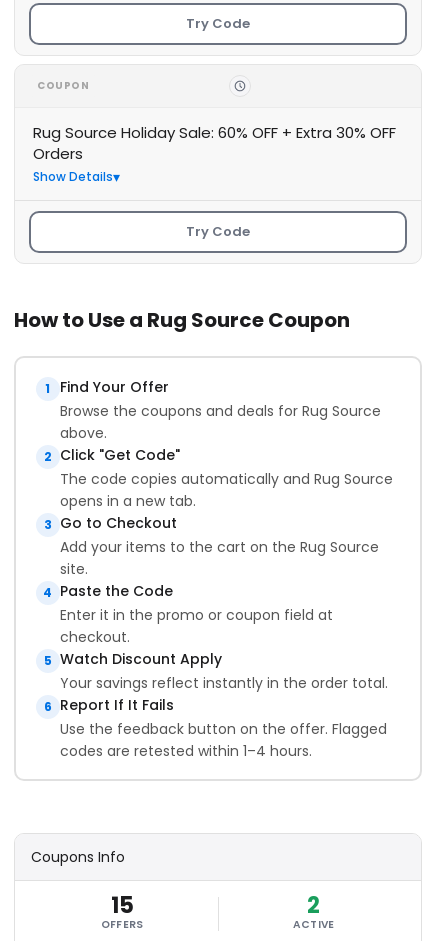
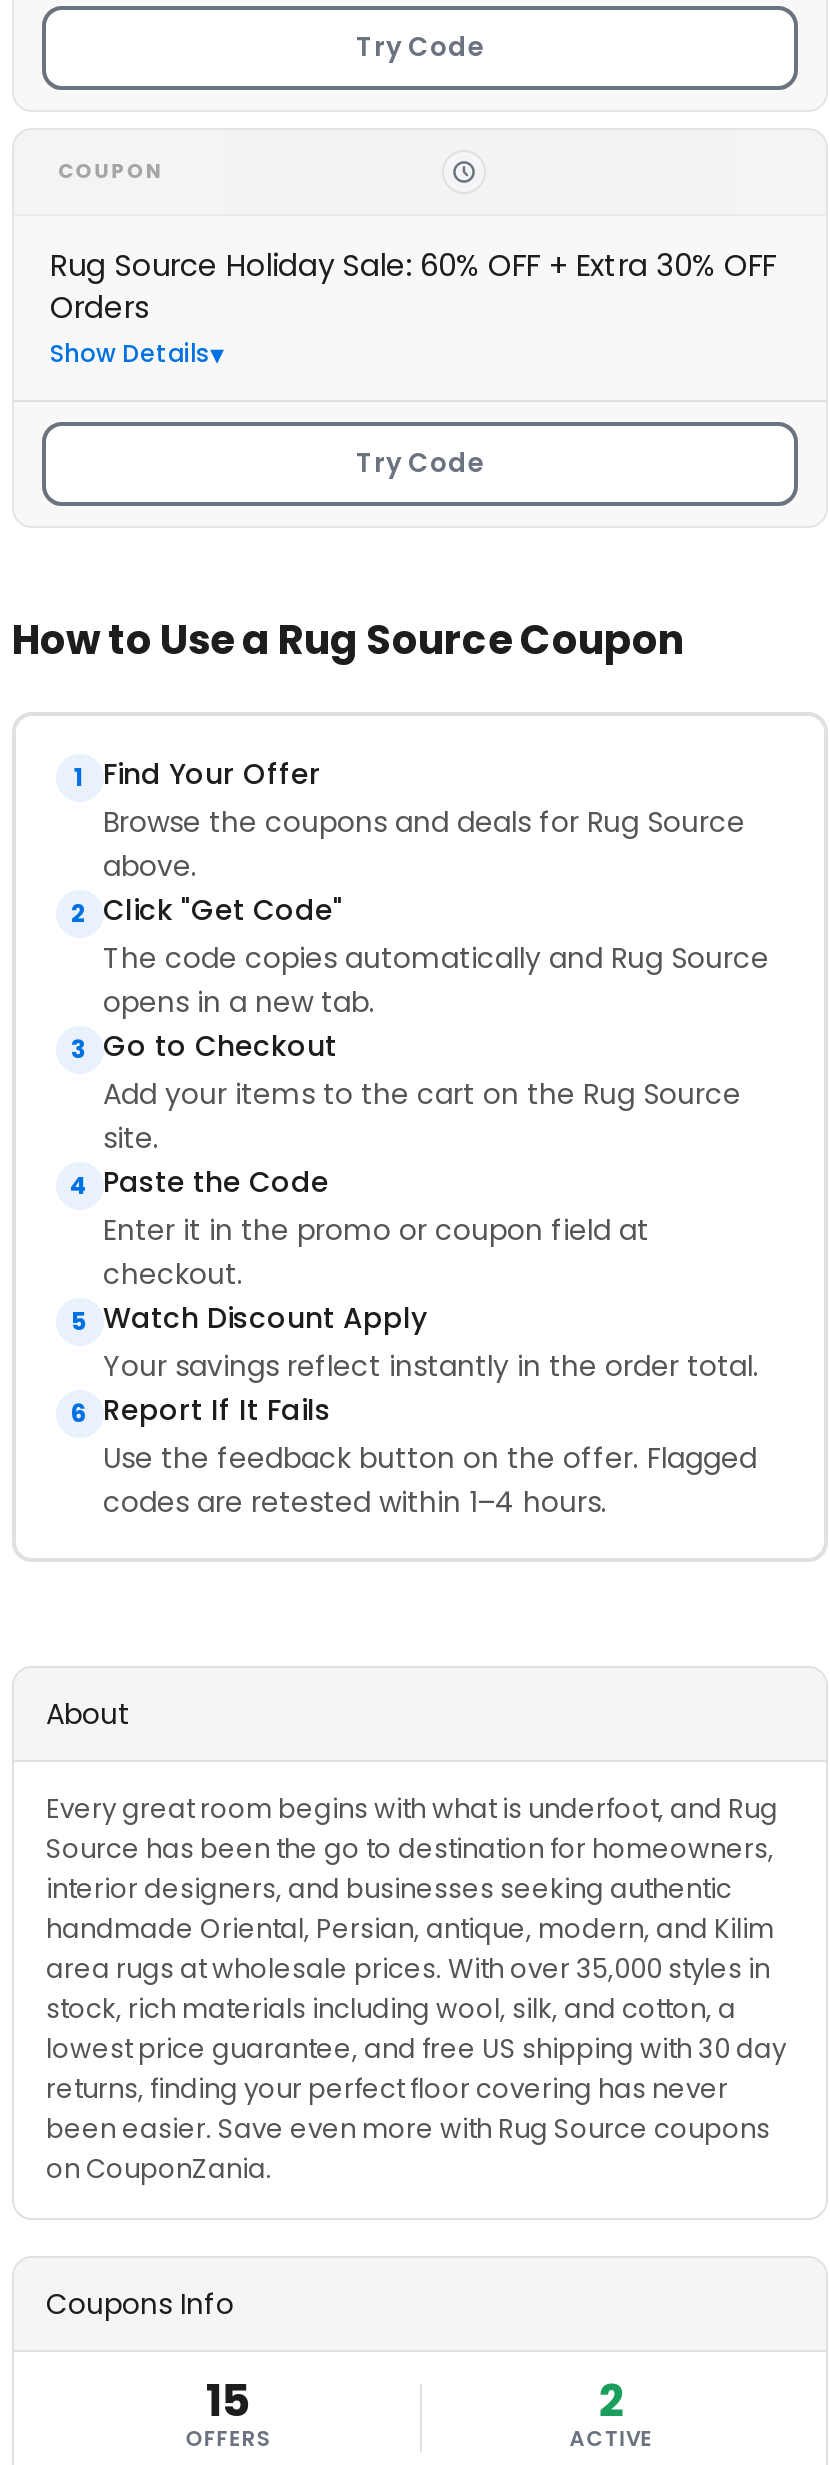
+ About
+ Every great room begins with what is underfoot, and Rug
+ Source has been the go to destination for homeowners,
+ interior designers, and businesses seeking authentic
+ handmade Oriental, Persian, antique, modern, and Kilim
+ area rugs at wholesale prices. With over 35,000 styles in
+ stock, rich materials including wool, silk, and cotton, a
+ lowest price guarantee, and free US shipping with 30 day
+ returns, finding your perfect floor covering has never
+ been easier. Save even more with Rug Source coupons
+ on CouponZania.
